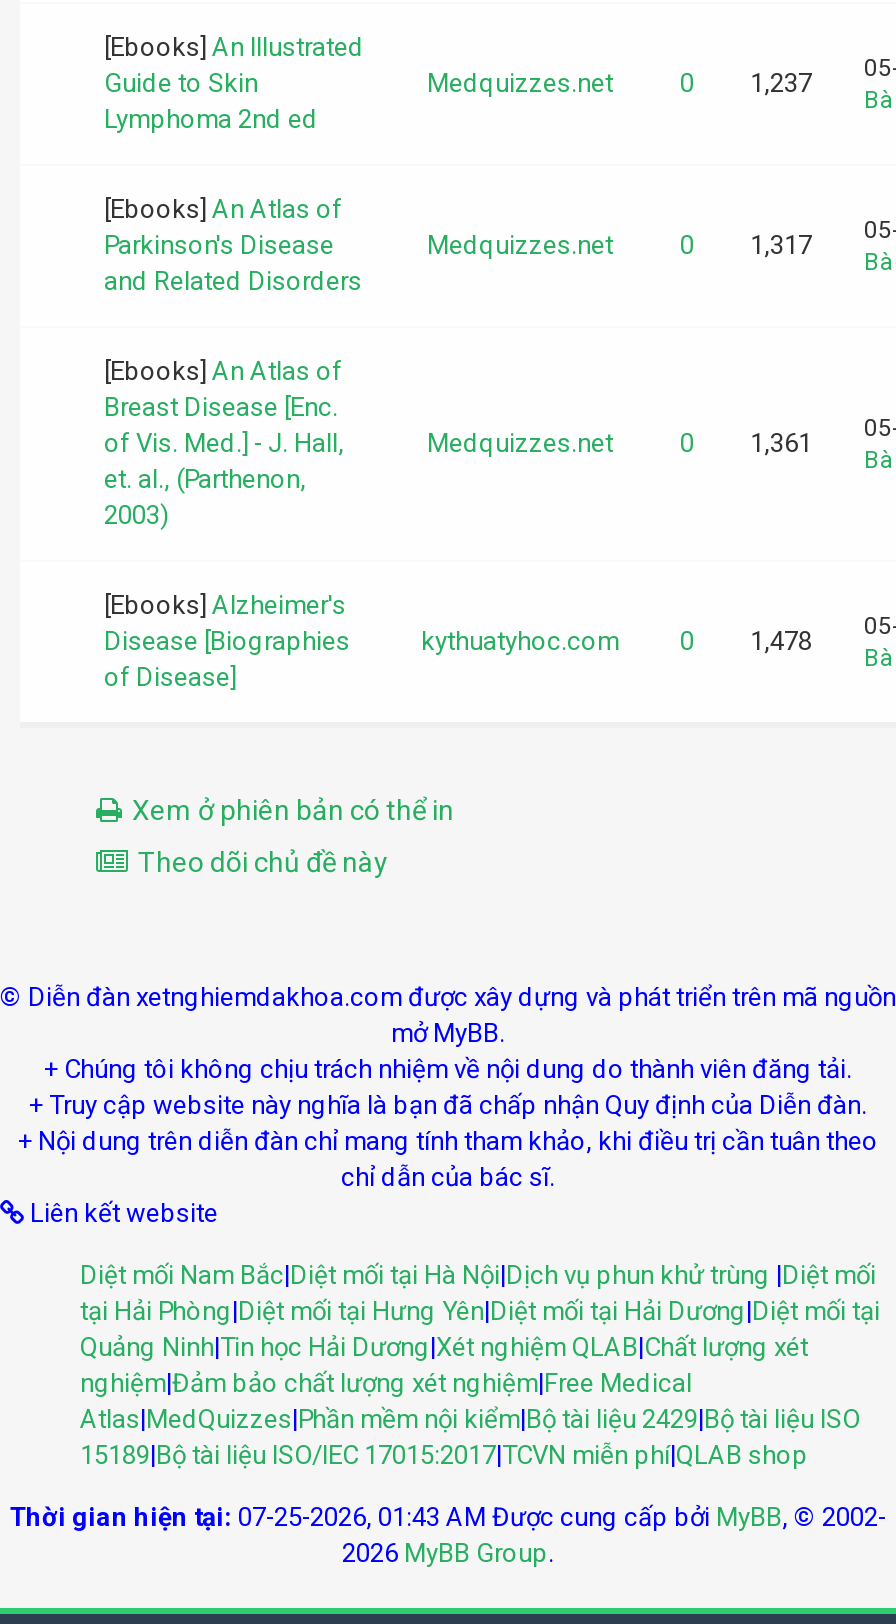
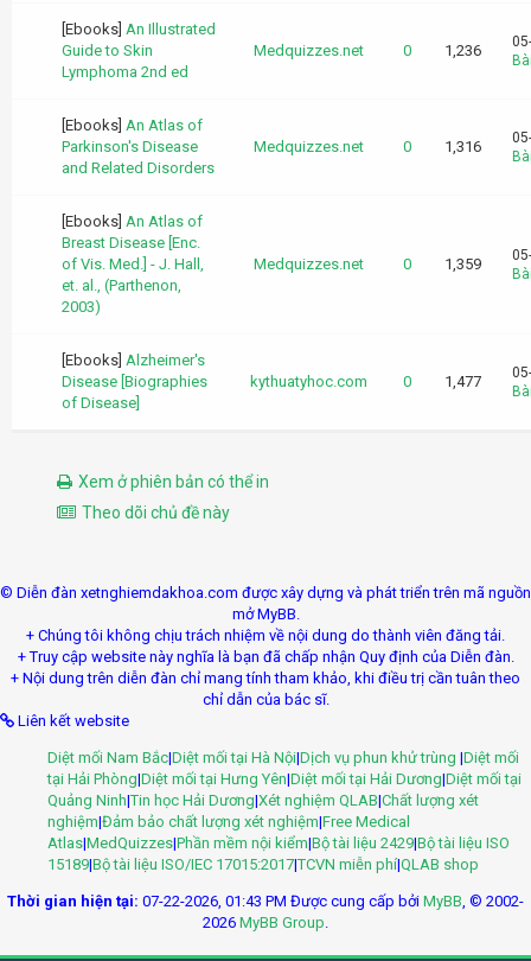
- 1,237
+ 1,236

- 1,317
+ 1,316

- 1,361
+ 1,359

- 1,478
+ 1,477

- Thời gian hiện tại: 07-25-2026, 01:43 AM Được cung cấp bởi MyBB, © 2002-
+ Thời gian hiện tại: 07-22-2026, 01:43 PM Được cung cấp bởi MyBB, © 2002-
